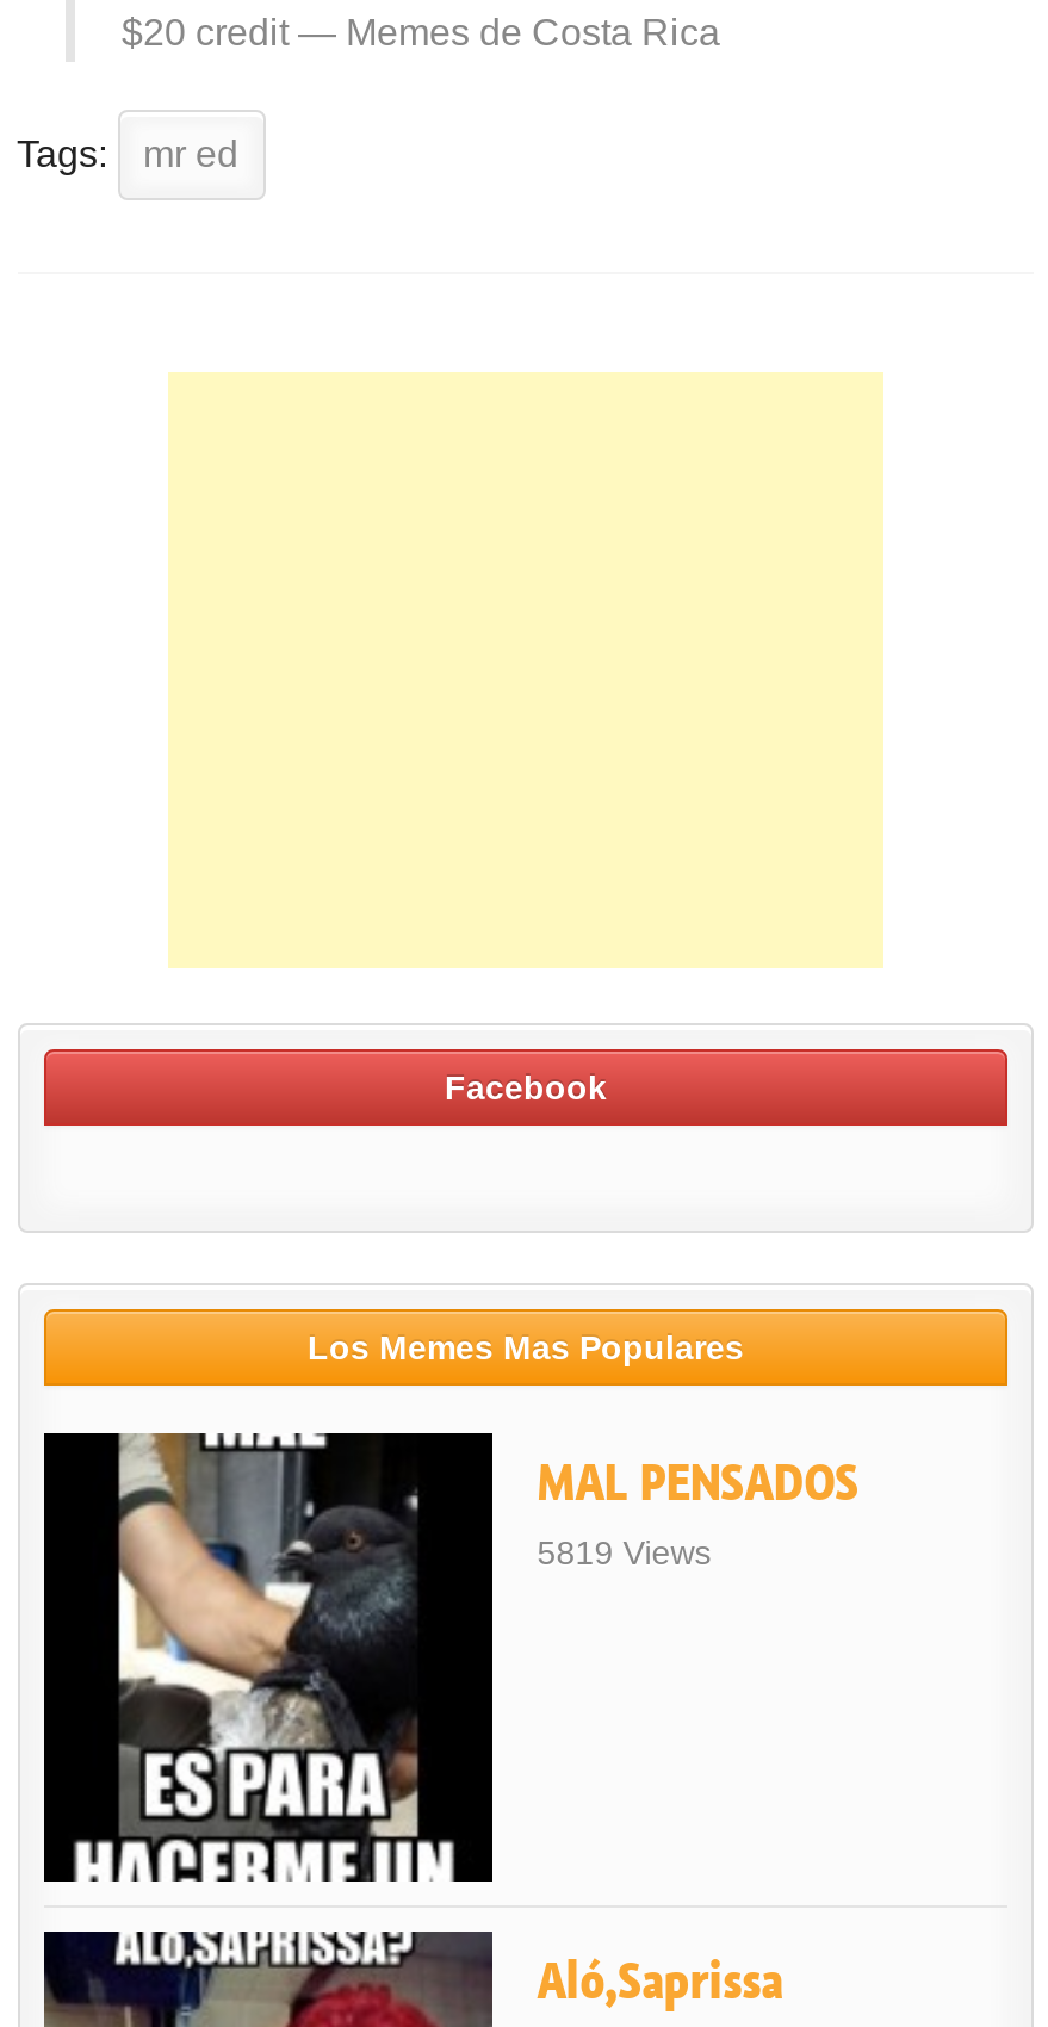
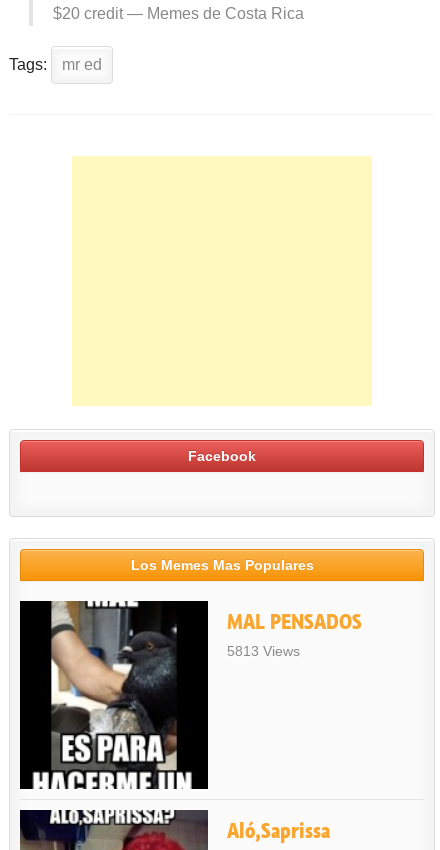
- 5819 Views
+ 5813 Views
